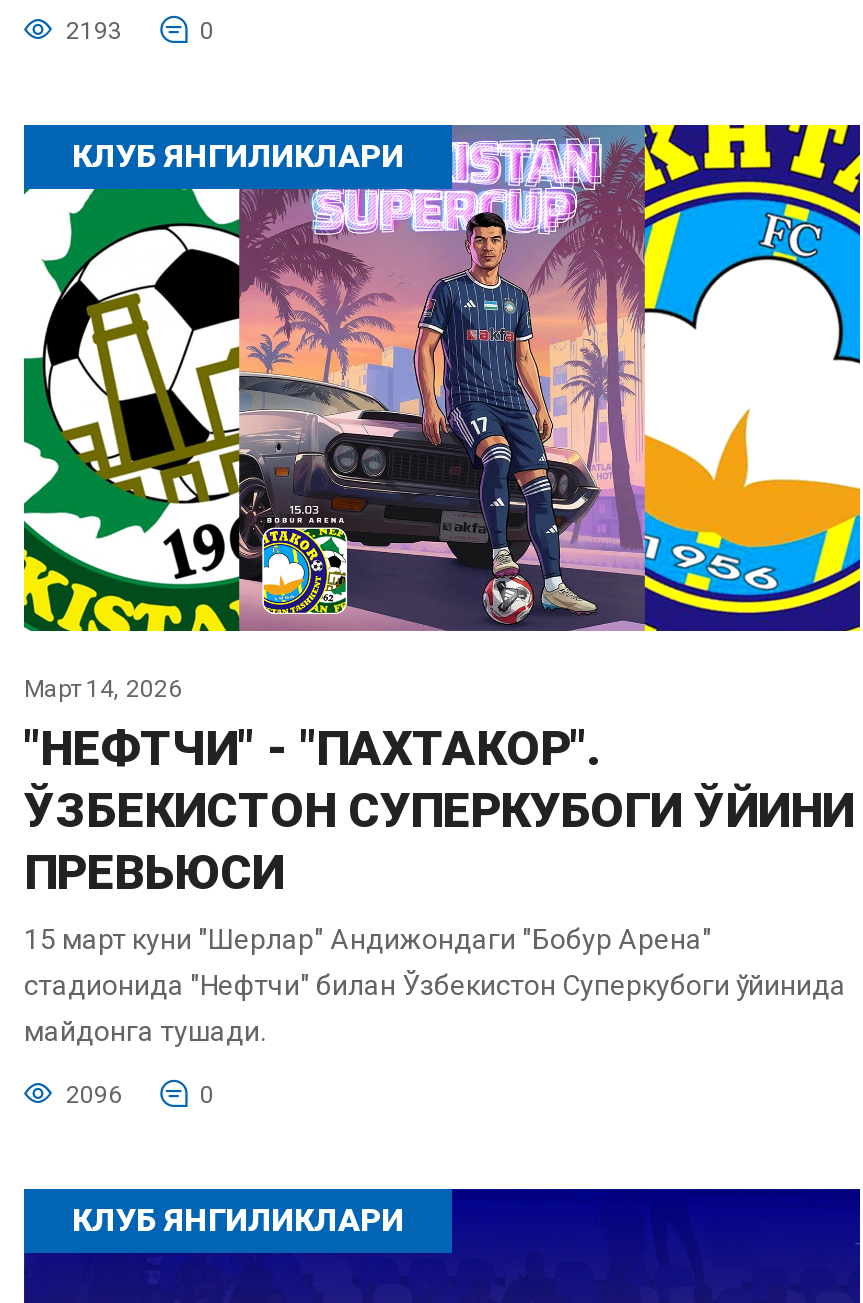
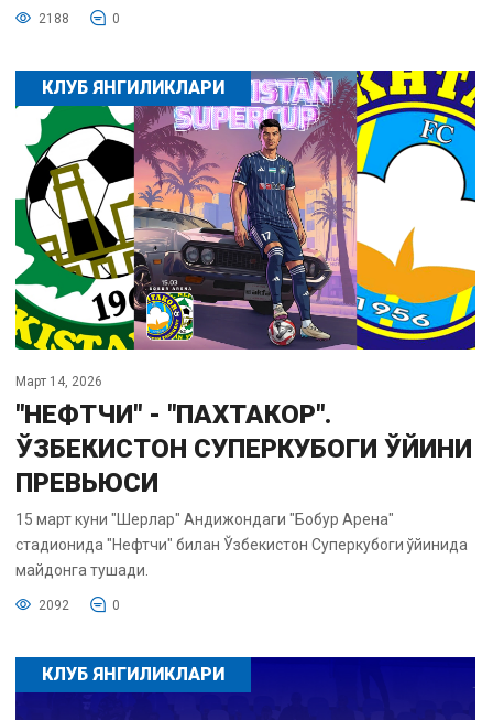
- 2193
+ 2188

- 2096
+ 2092
